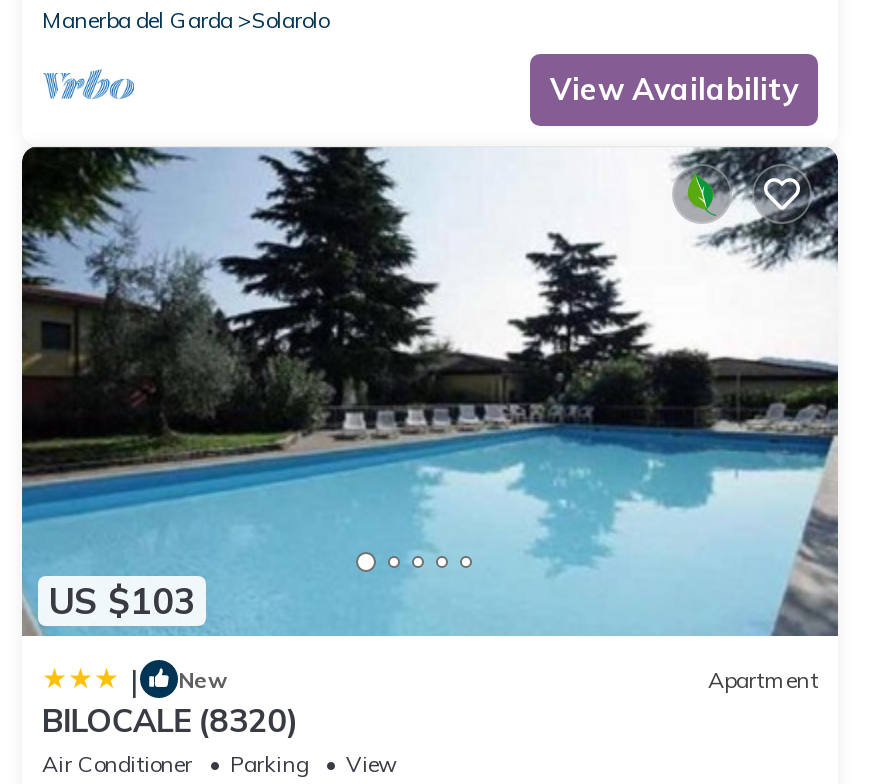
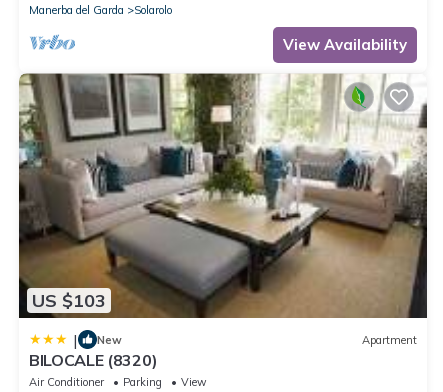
- [image]
+ [image]
